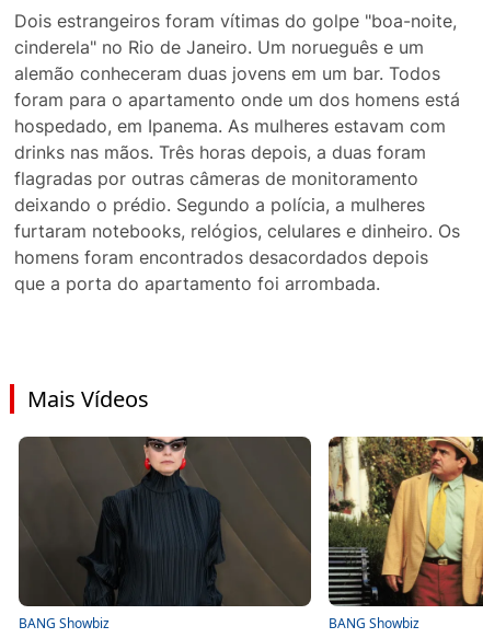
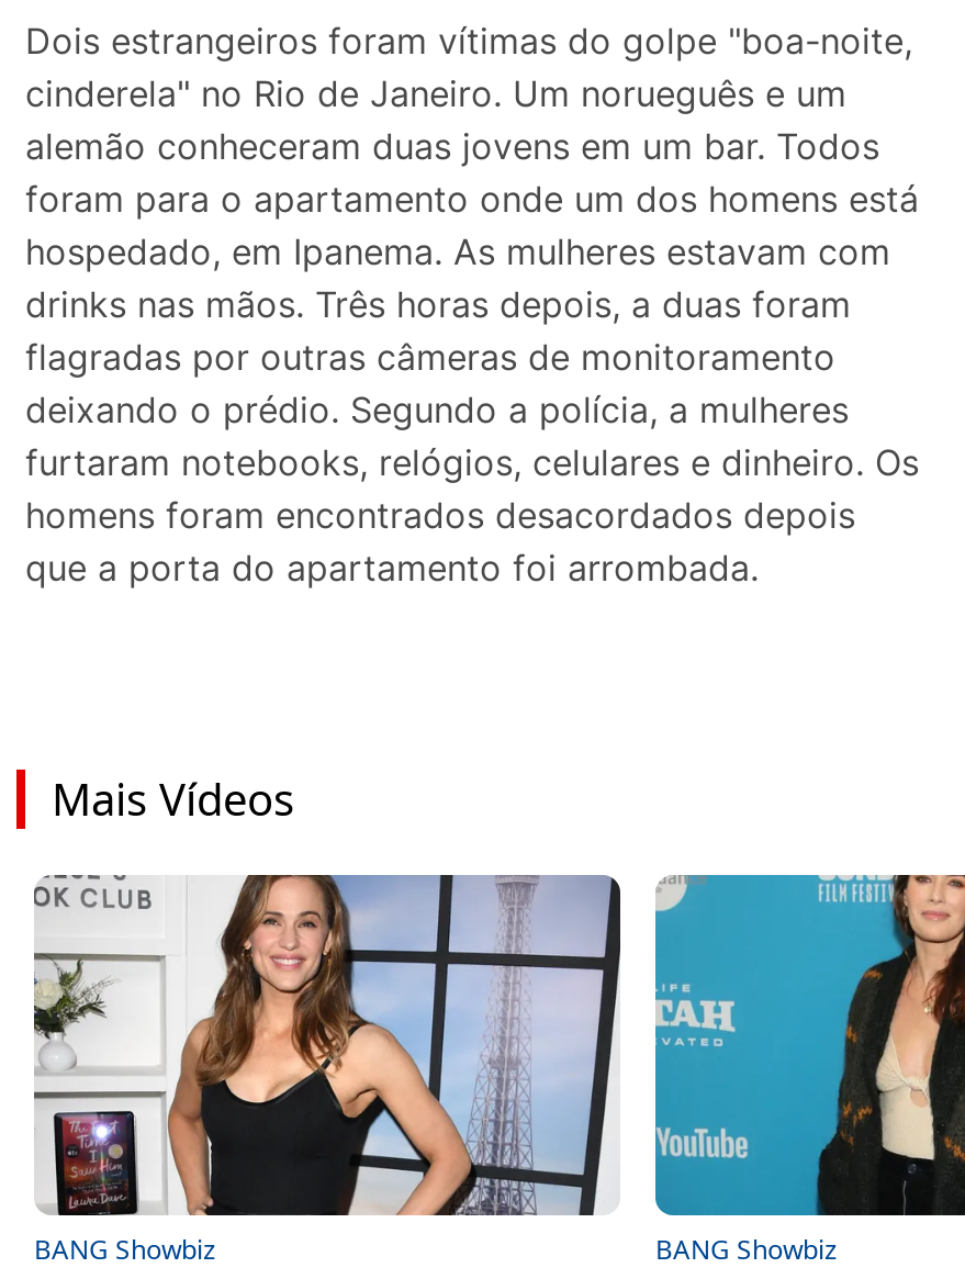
- [image]
+ [image]

- [image]
+ [image]
